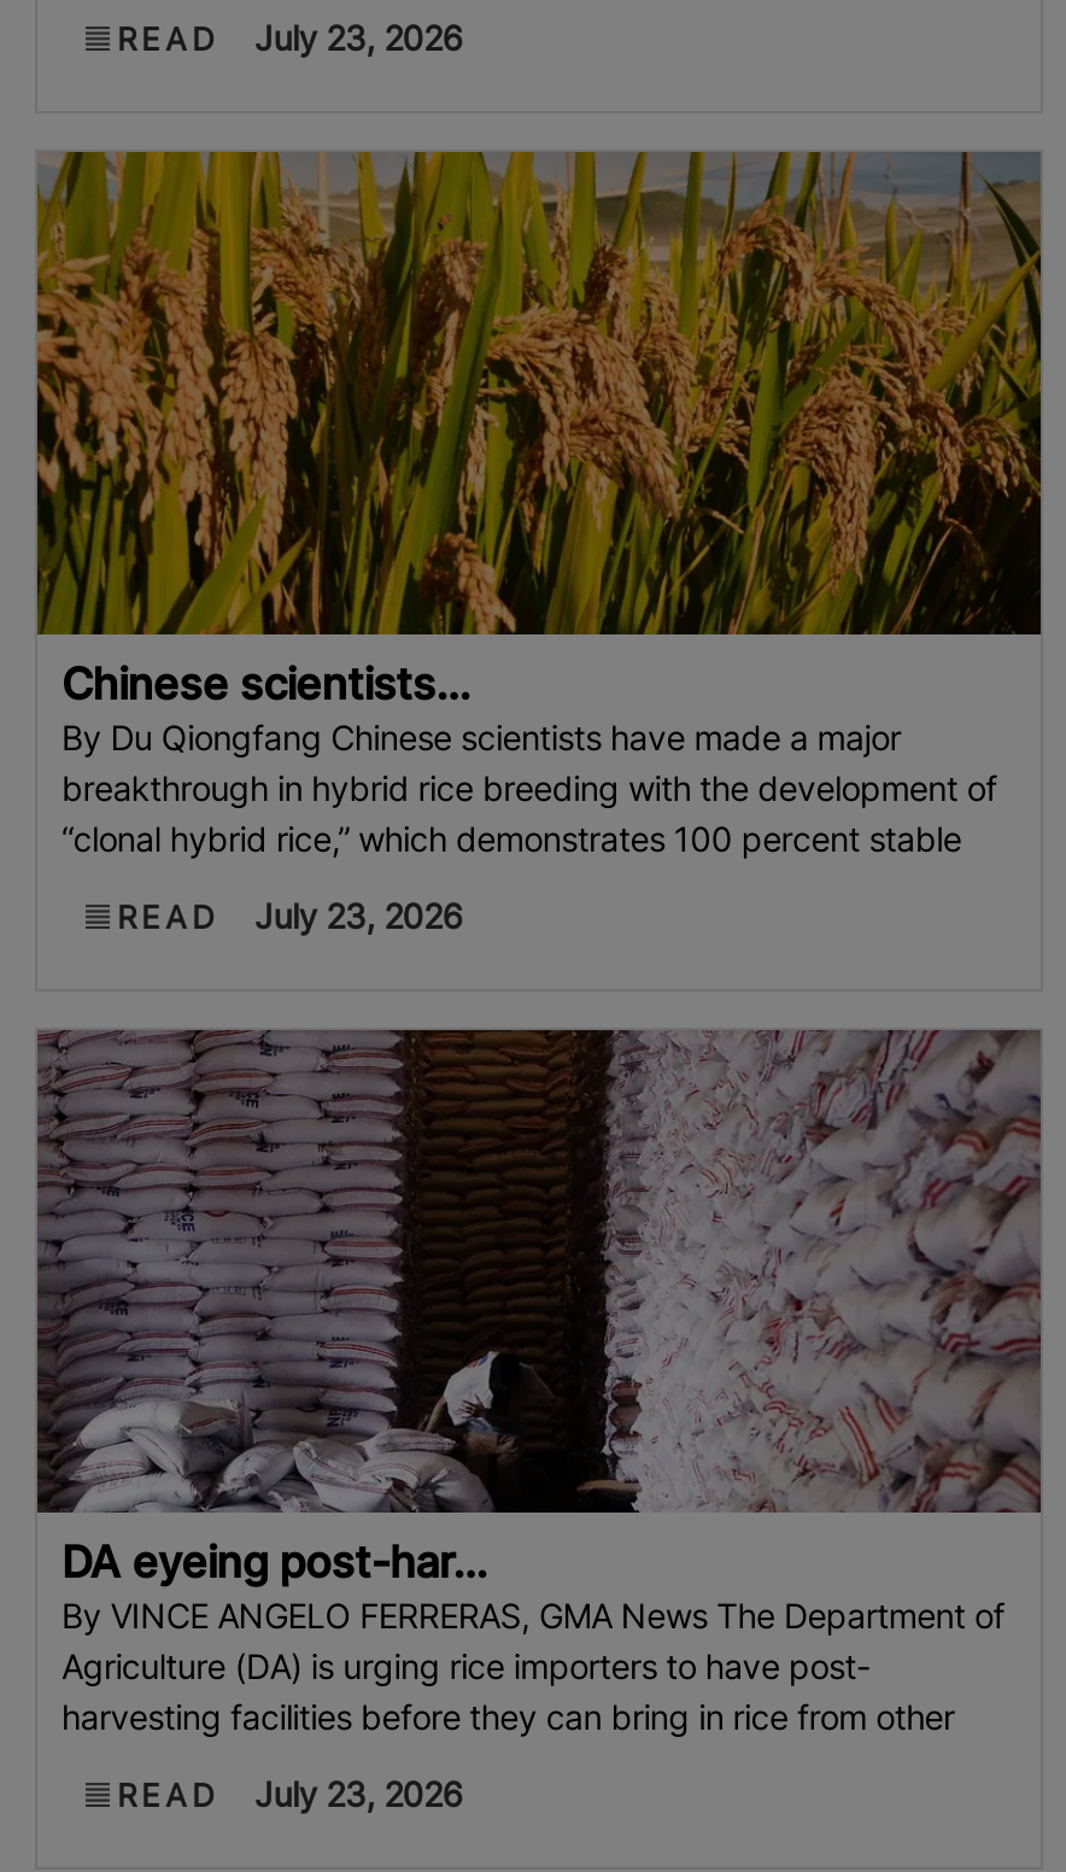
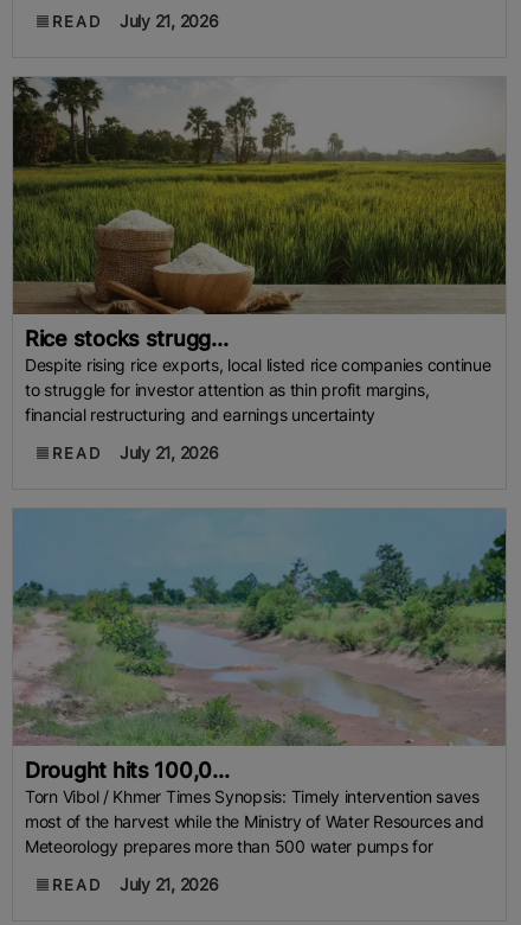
- READ July 23, 2026
+ READ July 21, 2026

- [image]
- Chinese scientists...
- By Du Qiongfang Chinese scientists have made a major
- breakthrough in hybrid rice breeding with the development of
- “clonal hybrid rice,” which demonstrates 100 percent stable
+ [image]
+ Rice stocks strugg...
+ Despite rising rice exports, local listed rice companies continue
+ to struggle for investor attention as thin profit margins,
+ financial restructuring and earnings uncertainty

- READ July 23, 2026
+ READ July 21, 2026

- [image]
- DA eyeing post-har...
- By VINCE ANGELO FERRERAS, GMA News The Department of
- Agriculture (DA) is urging rice importers to have post-
- harvesting facilities before they can bring in rice from other
+ [image]
+ Drought hits 100,0...
+ Torn Vibol / Khmer Times Synopsis: Timely intervention saves
+ most of the harvest while the Ministry of Water Resources and
+ Meteorology prepares more than 500 water pumps for

- READ July 23, 2026
+ READ July 21, 2026
